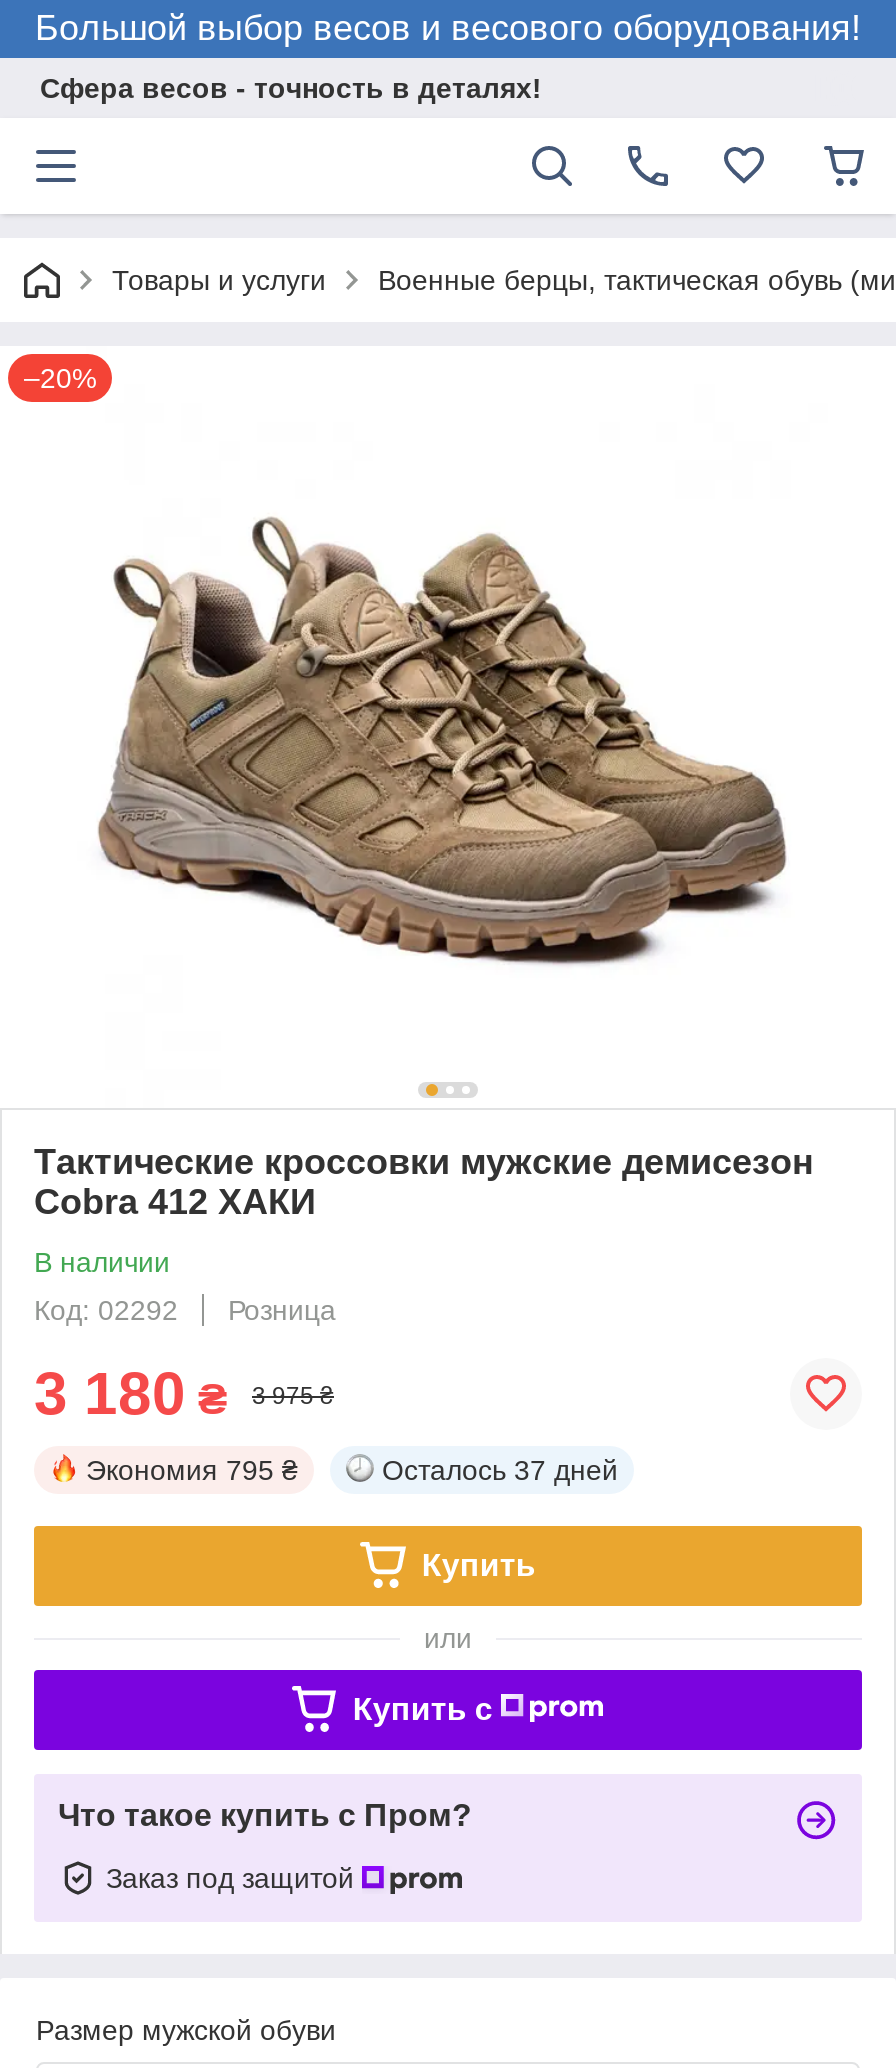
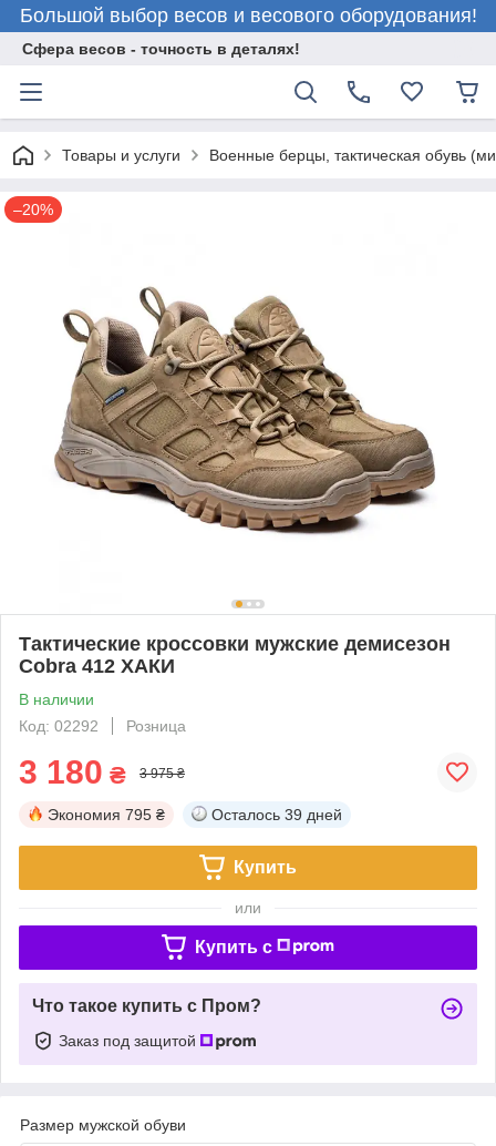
- Осталось 37 дней
+ Осталось 39 дней
